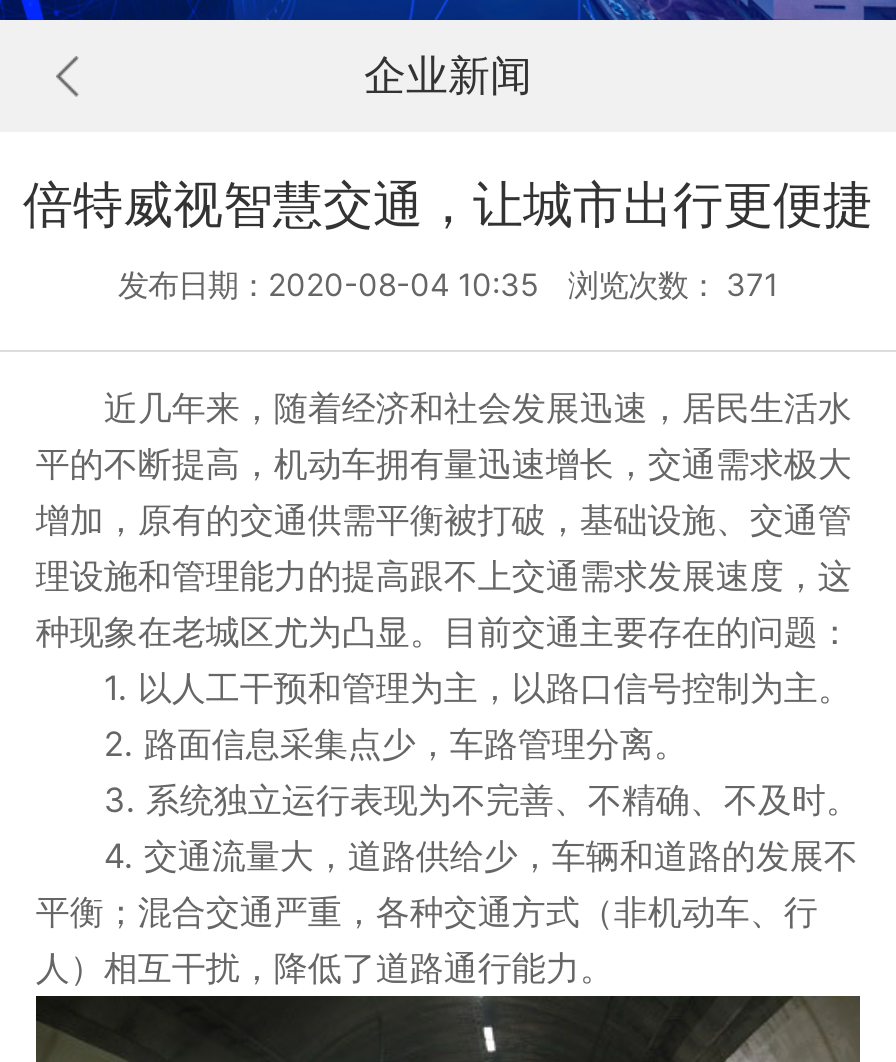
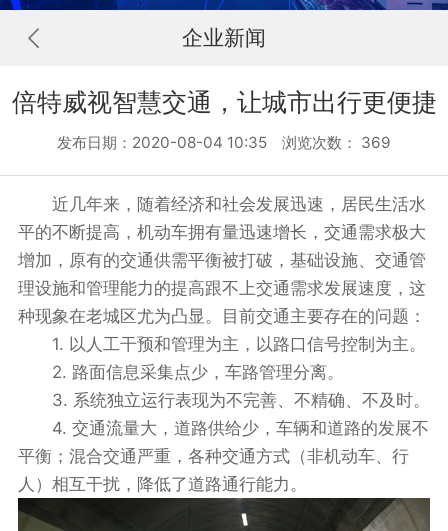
- 发布日期：2020-08-04 10:35 浏览次数：371
+ 发布日期：2020-08-04 10:35 浏览次数：369
